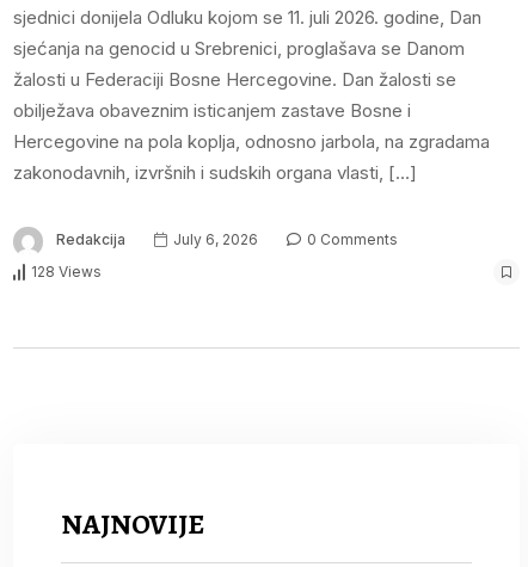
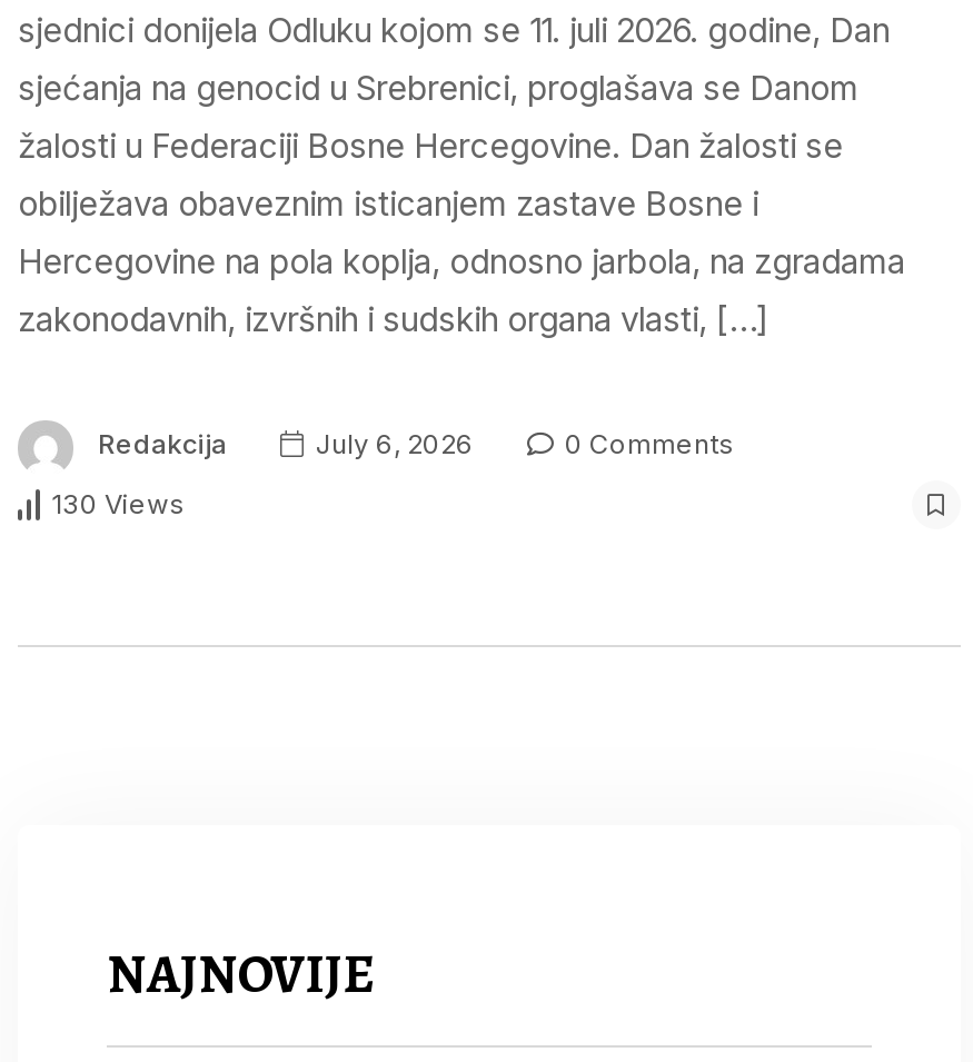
- 128 Views
+ 130 Views
